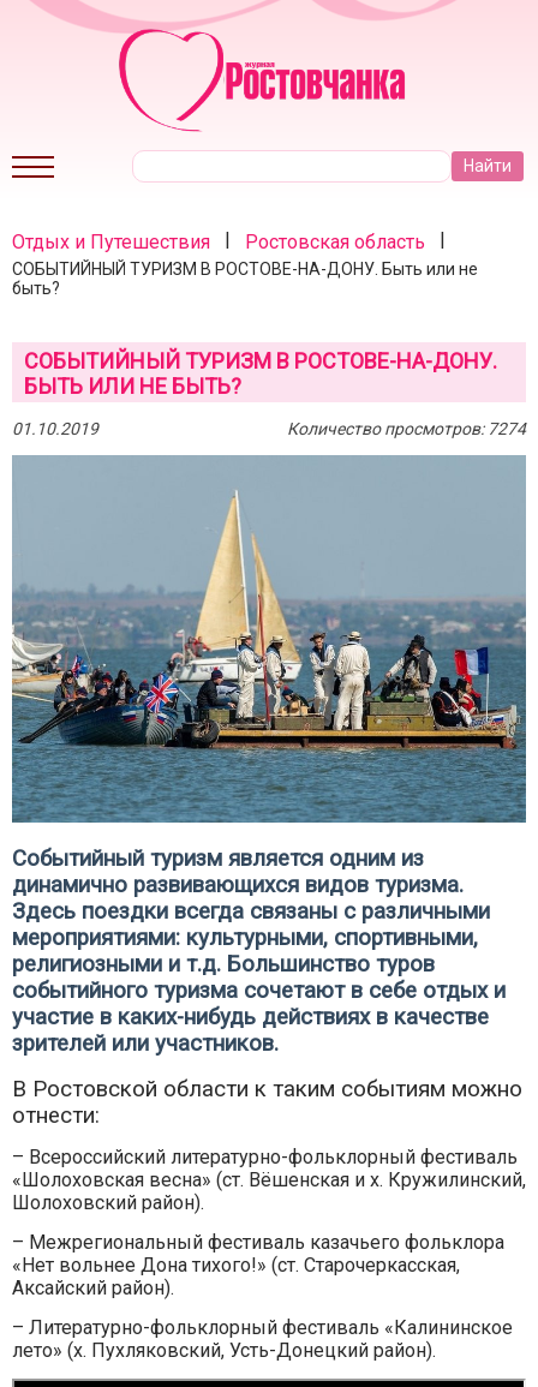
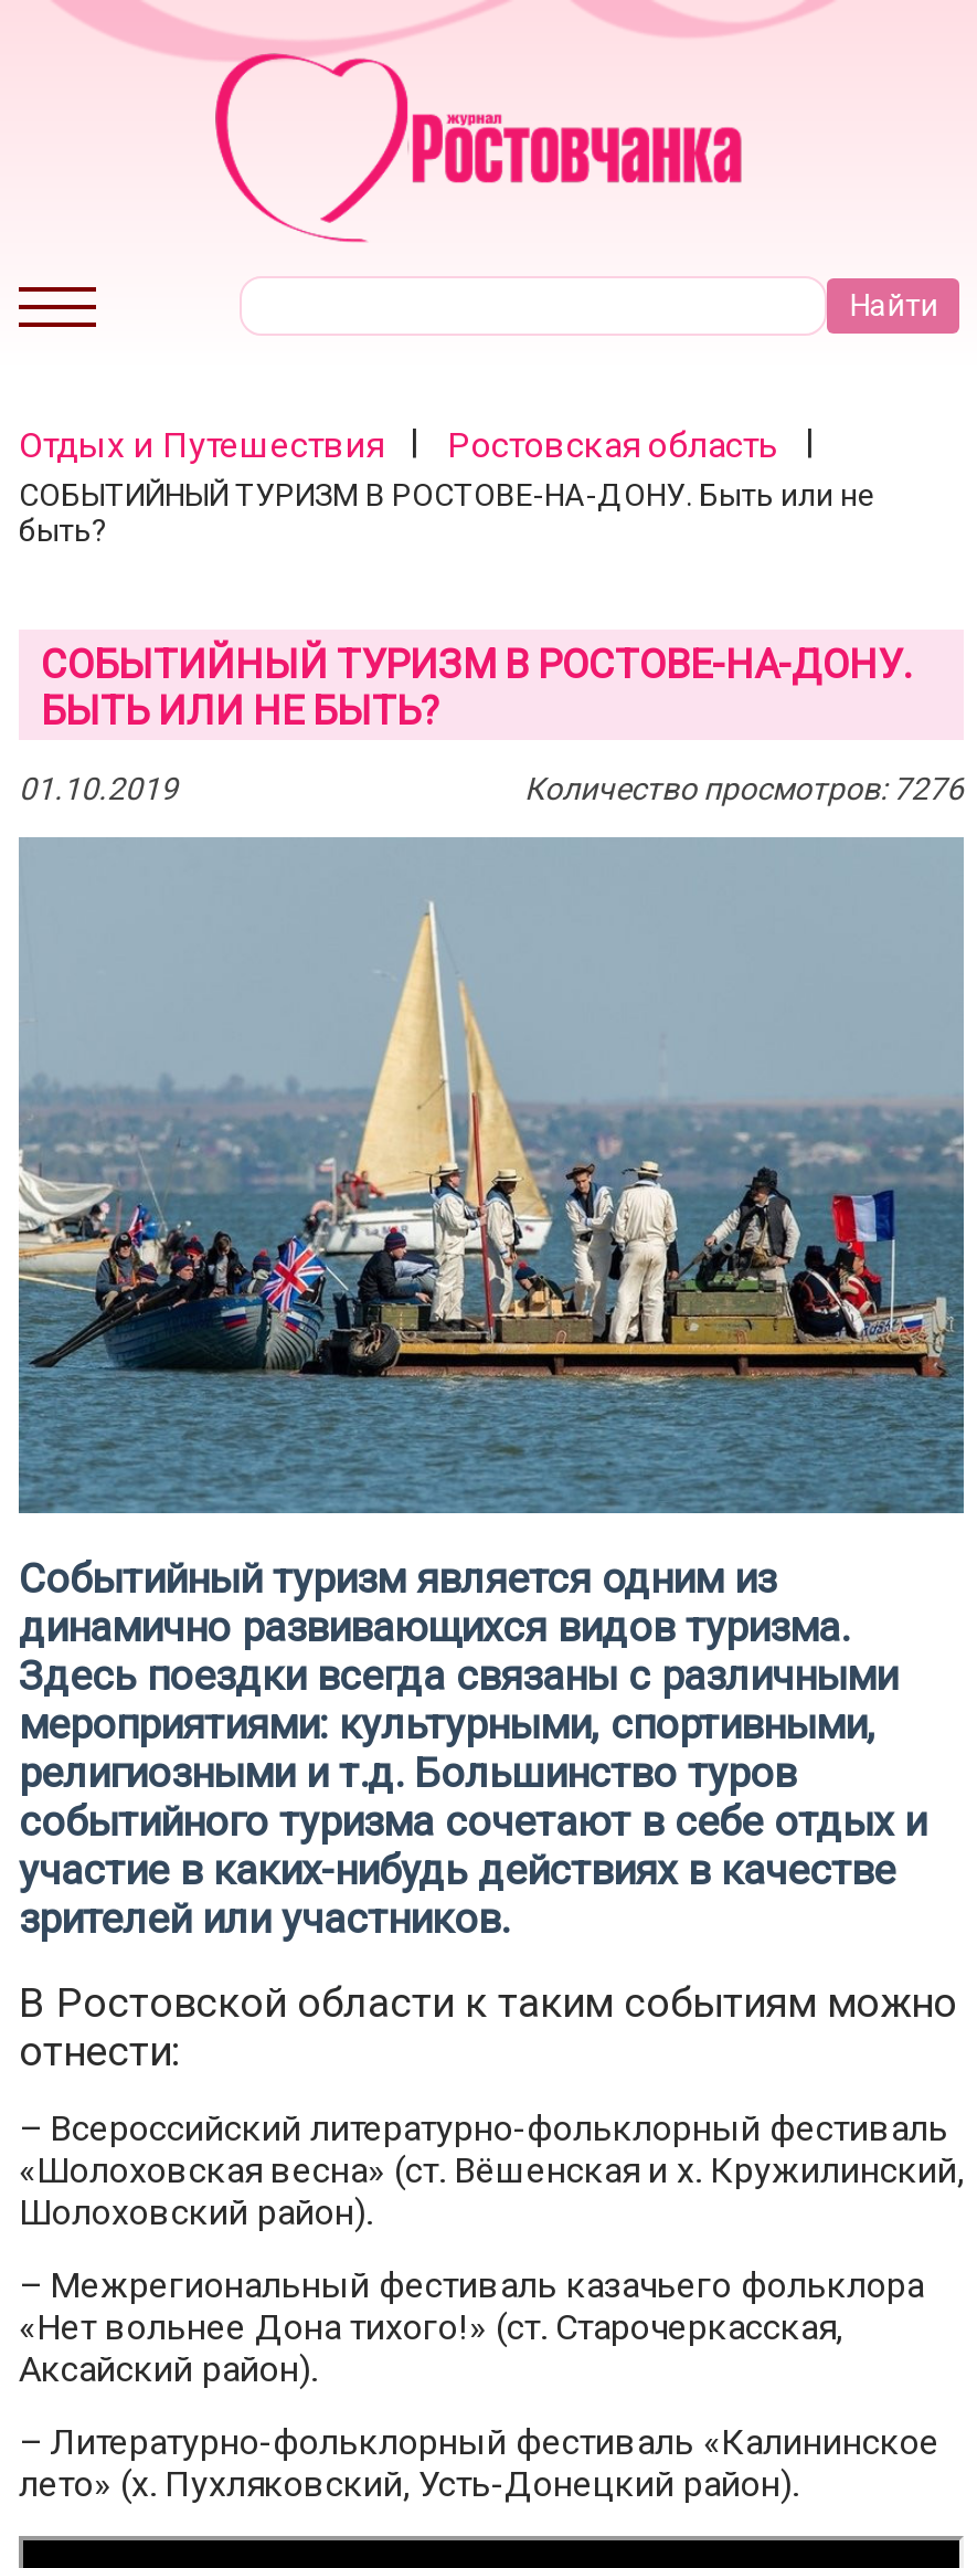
- Количество просмотров: 7274
+ Количество просмотров: 7276
